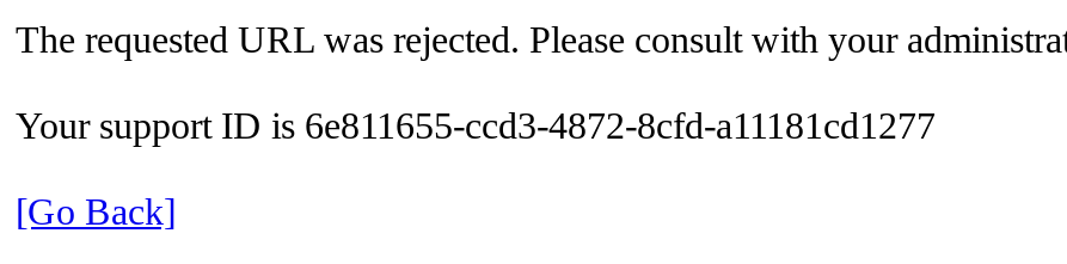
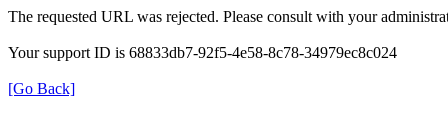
- Your support ID is 6e811655-ccd3-4872-8cfd-a11181cd1277
+ Your support ID is 68833db7-92f5-4e58-8c78-34979ec8c024
